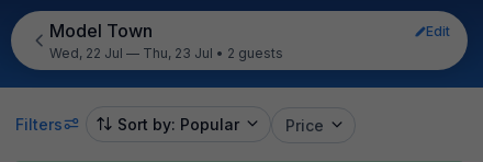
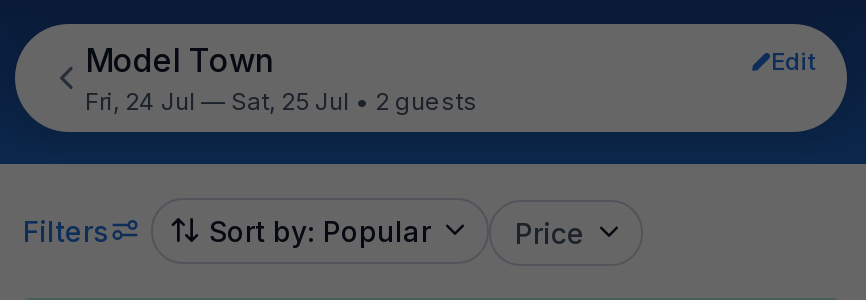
- Wed, 22 Jul — Thu, 23 Jul • 2 guests
+ Fri, 24 Jul — Sat, 25 Jul • 2 guests
